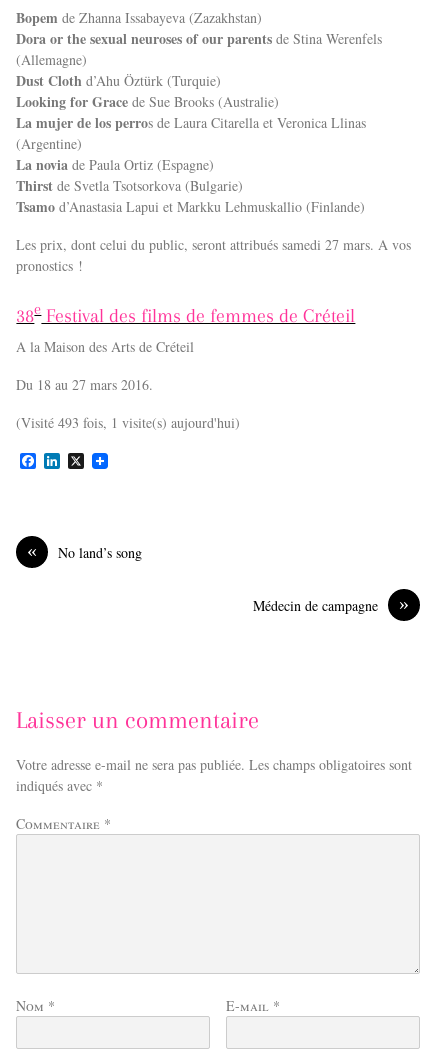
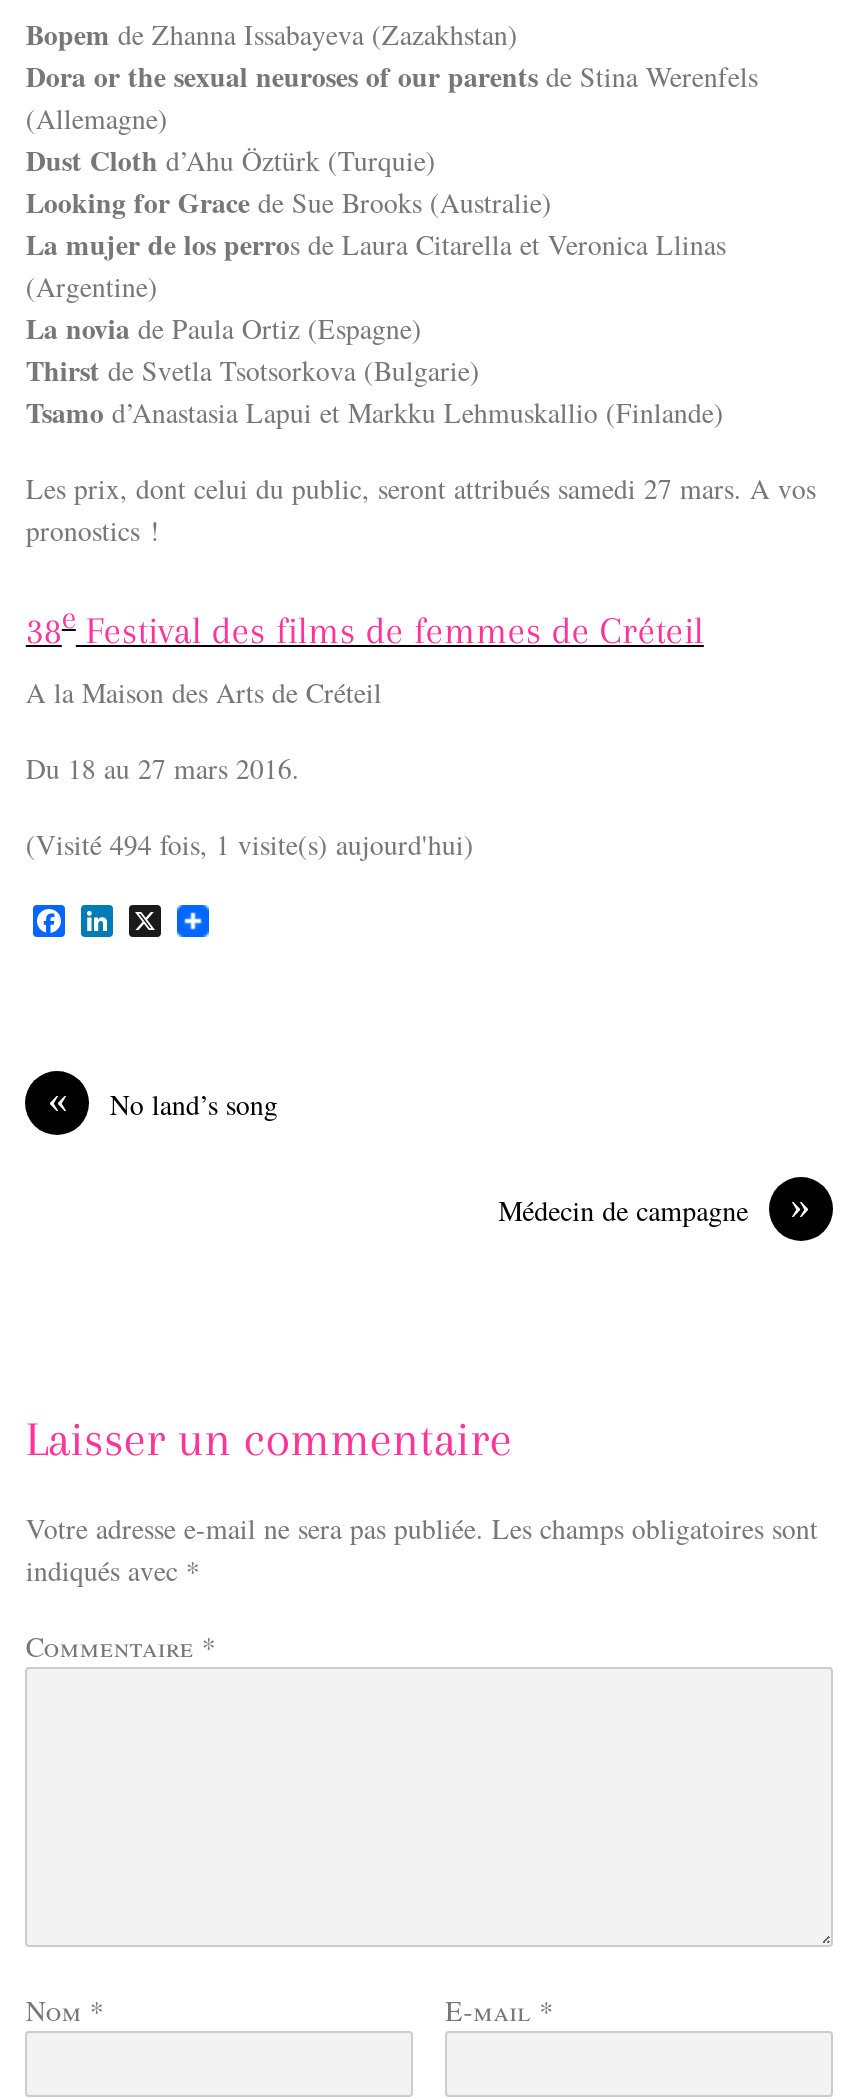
- (Visité 493 fois, 1 visite(s) aujourd'hui)
+ (Visité 494 fois, 1 visite(s) aujourd'hui)
